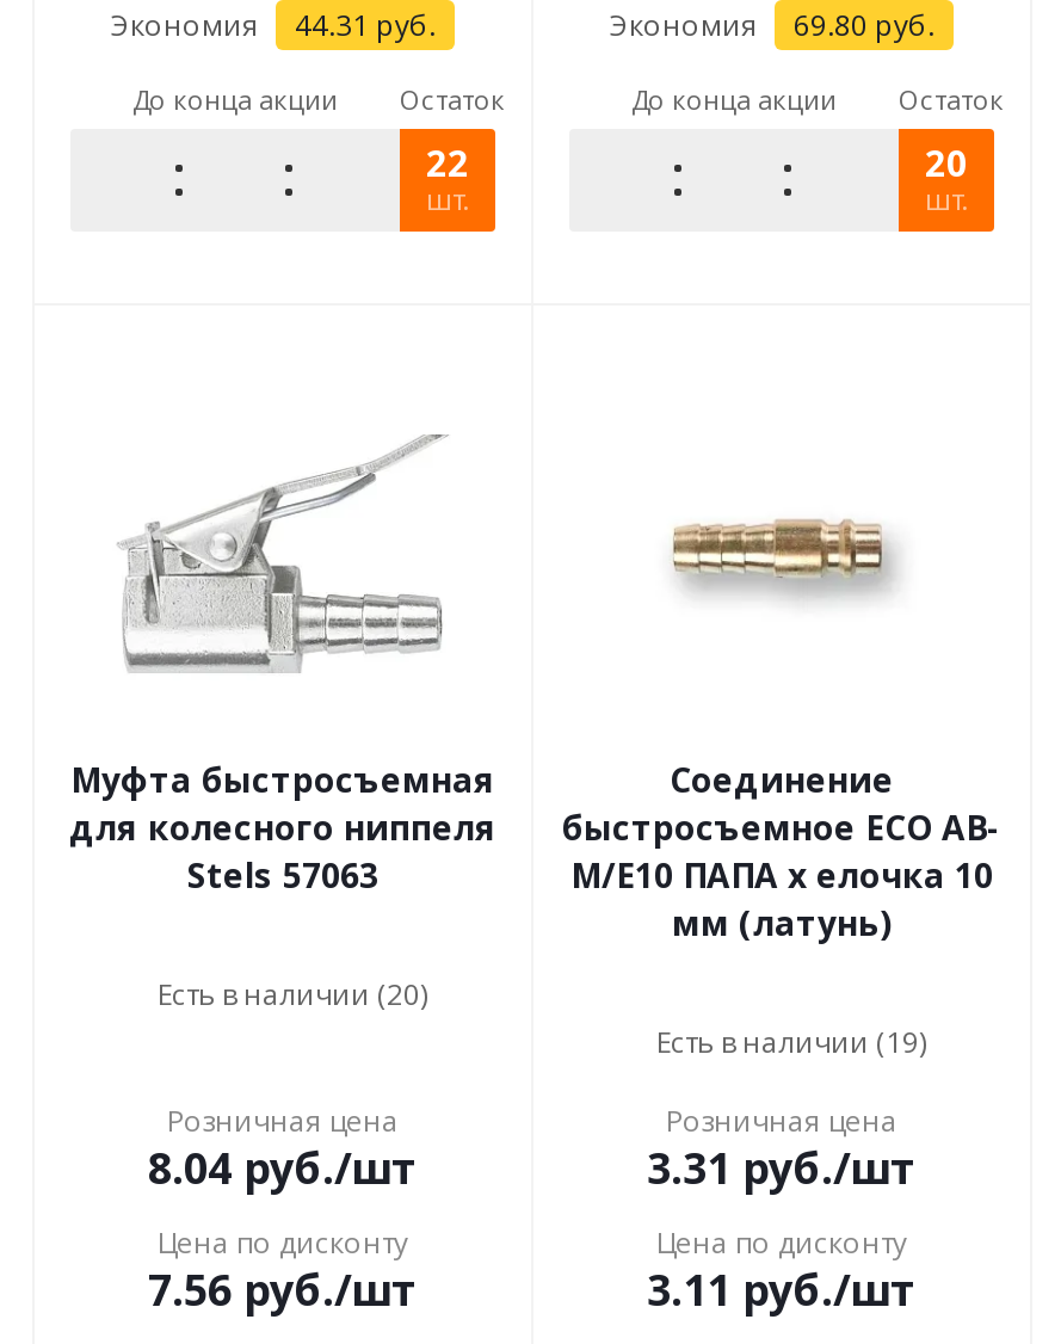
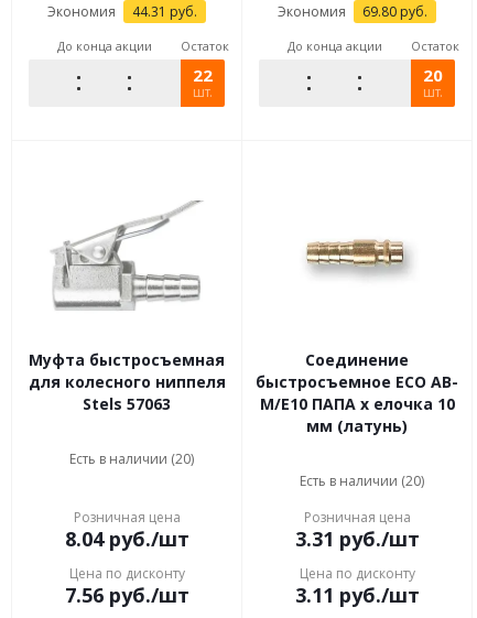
- Есть в наличии (19)
+ Есть в наличии (20)
